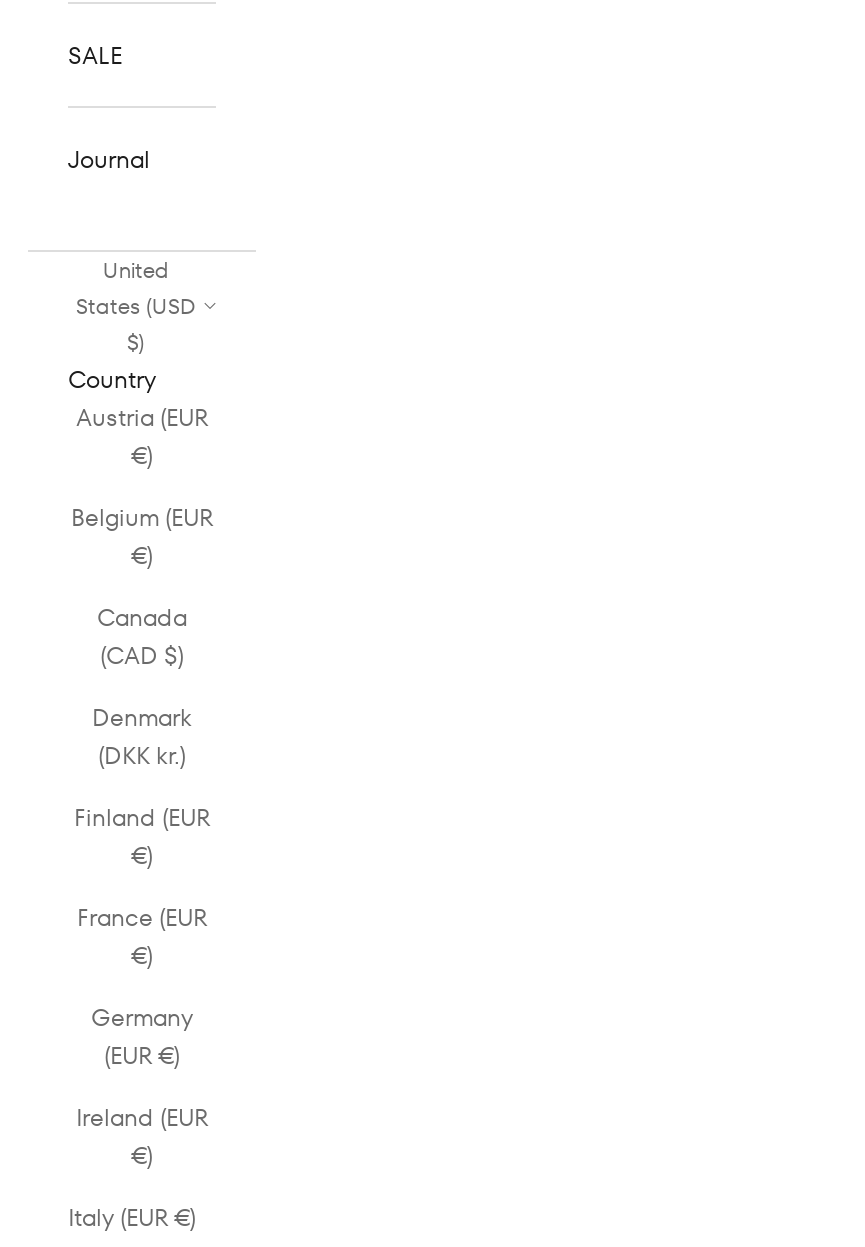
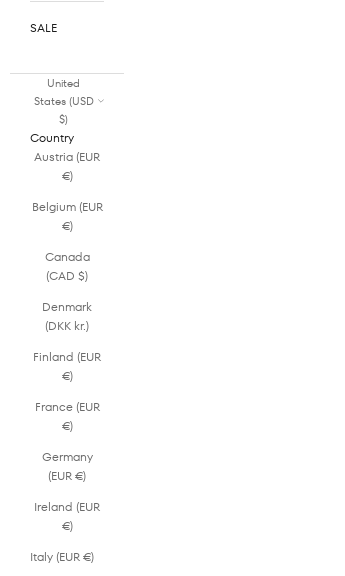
- Journal
